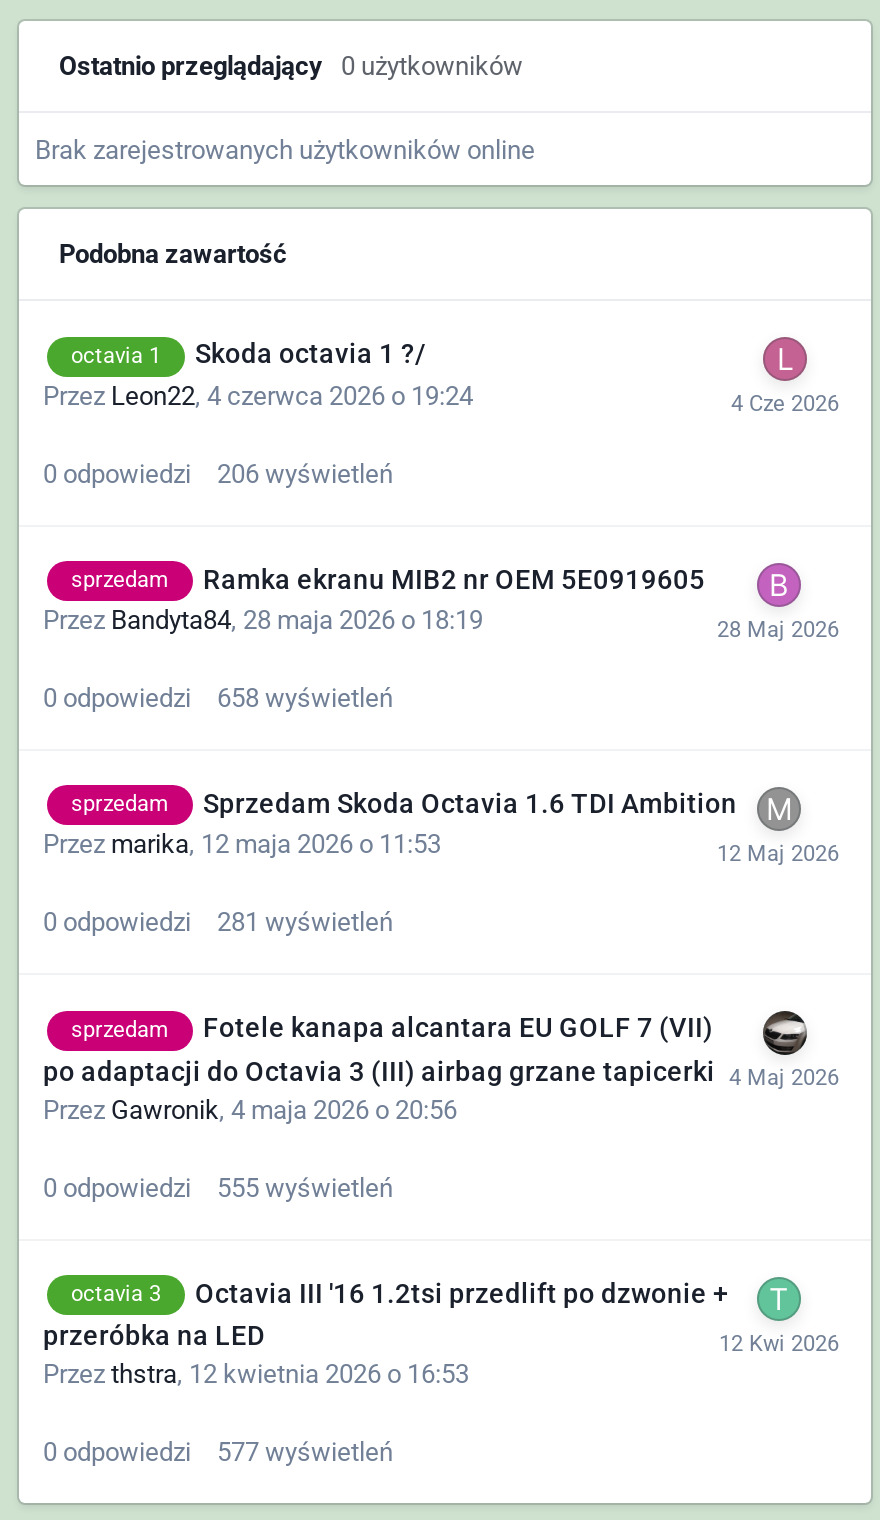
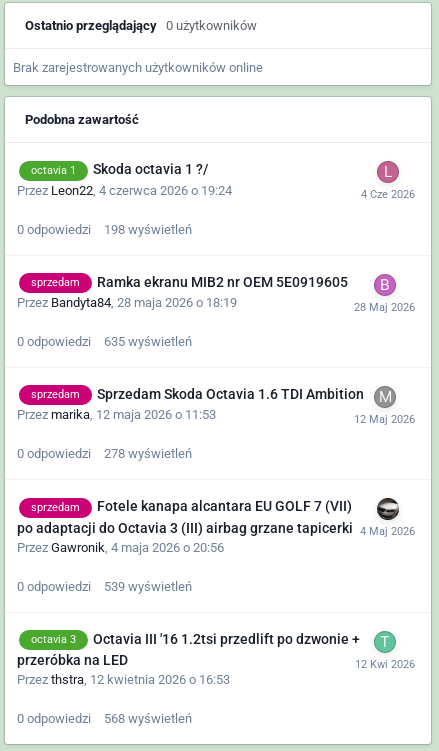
- 0 odpowiedzi 206 wyświetleń
+ 0 odpowiedzi 198 wyświetleń

- 0 odpowiedzi 658 wyświetleń
+ 0 odpowiedzi 635 wyświetleń

- 0 odpowiedzi 281 wyświetleń
+ 0 odpowiedzi 278 wyświetleń

- 0 odpowiedzi 555 wyświetleń
+ 0 odpowiedzi 539 wyświetleń

- 0 odpowiedzi 577 wyświetleń
+ 0 odpowiedzi 568 wyświetleń
